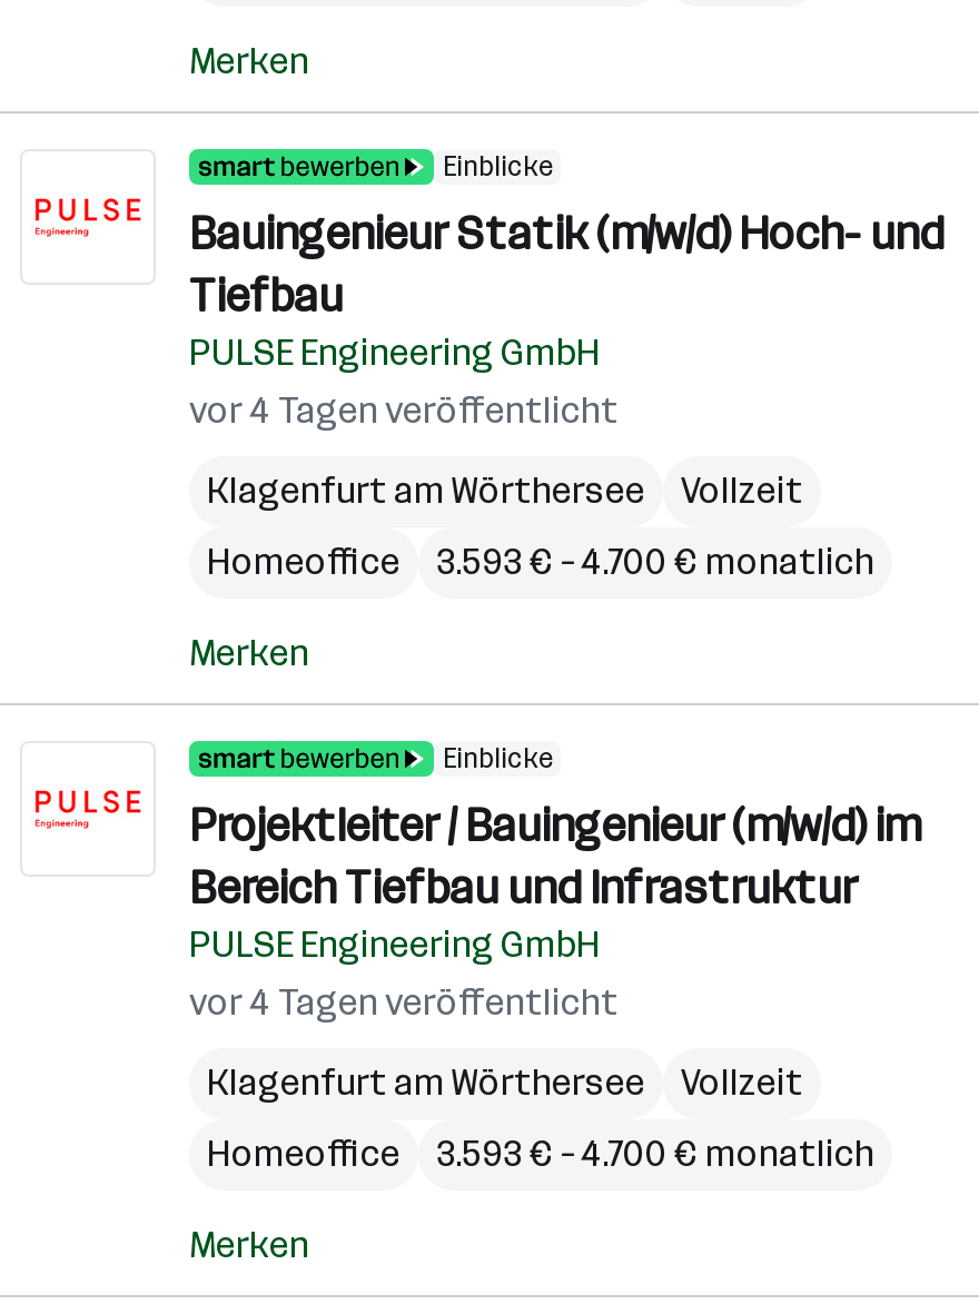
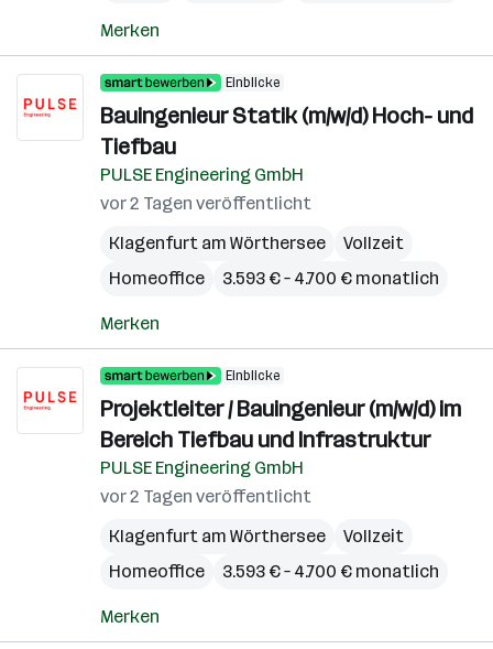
- vor 4 Tagen veröffentlicht
+ vor 2 Tagen veröffentlicht

- vor 4 Tagen veröffentlicht
+ vor 2 Tagen veröffentlicht
